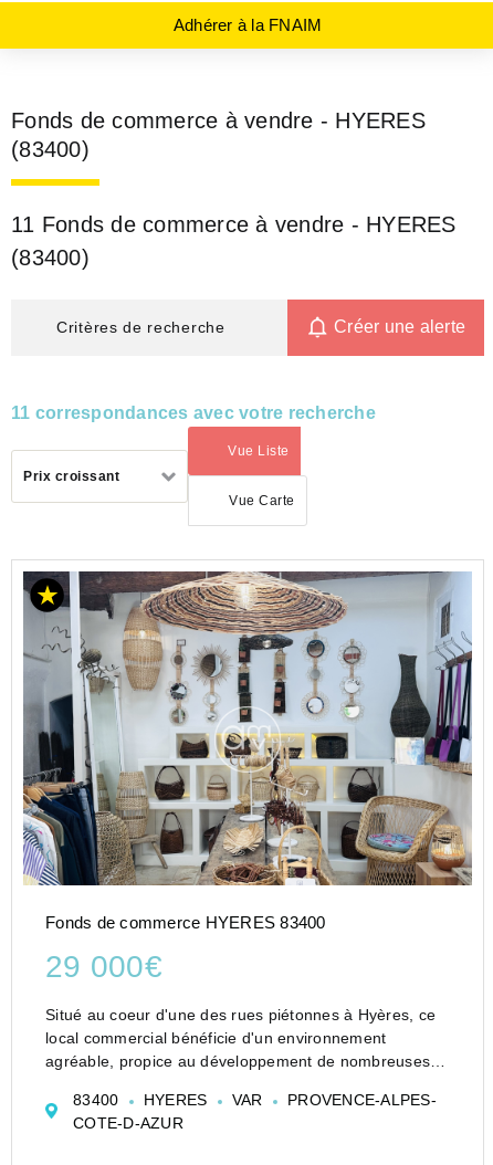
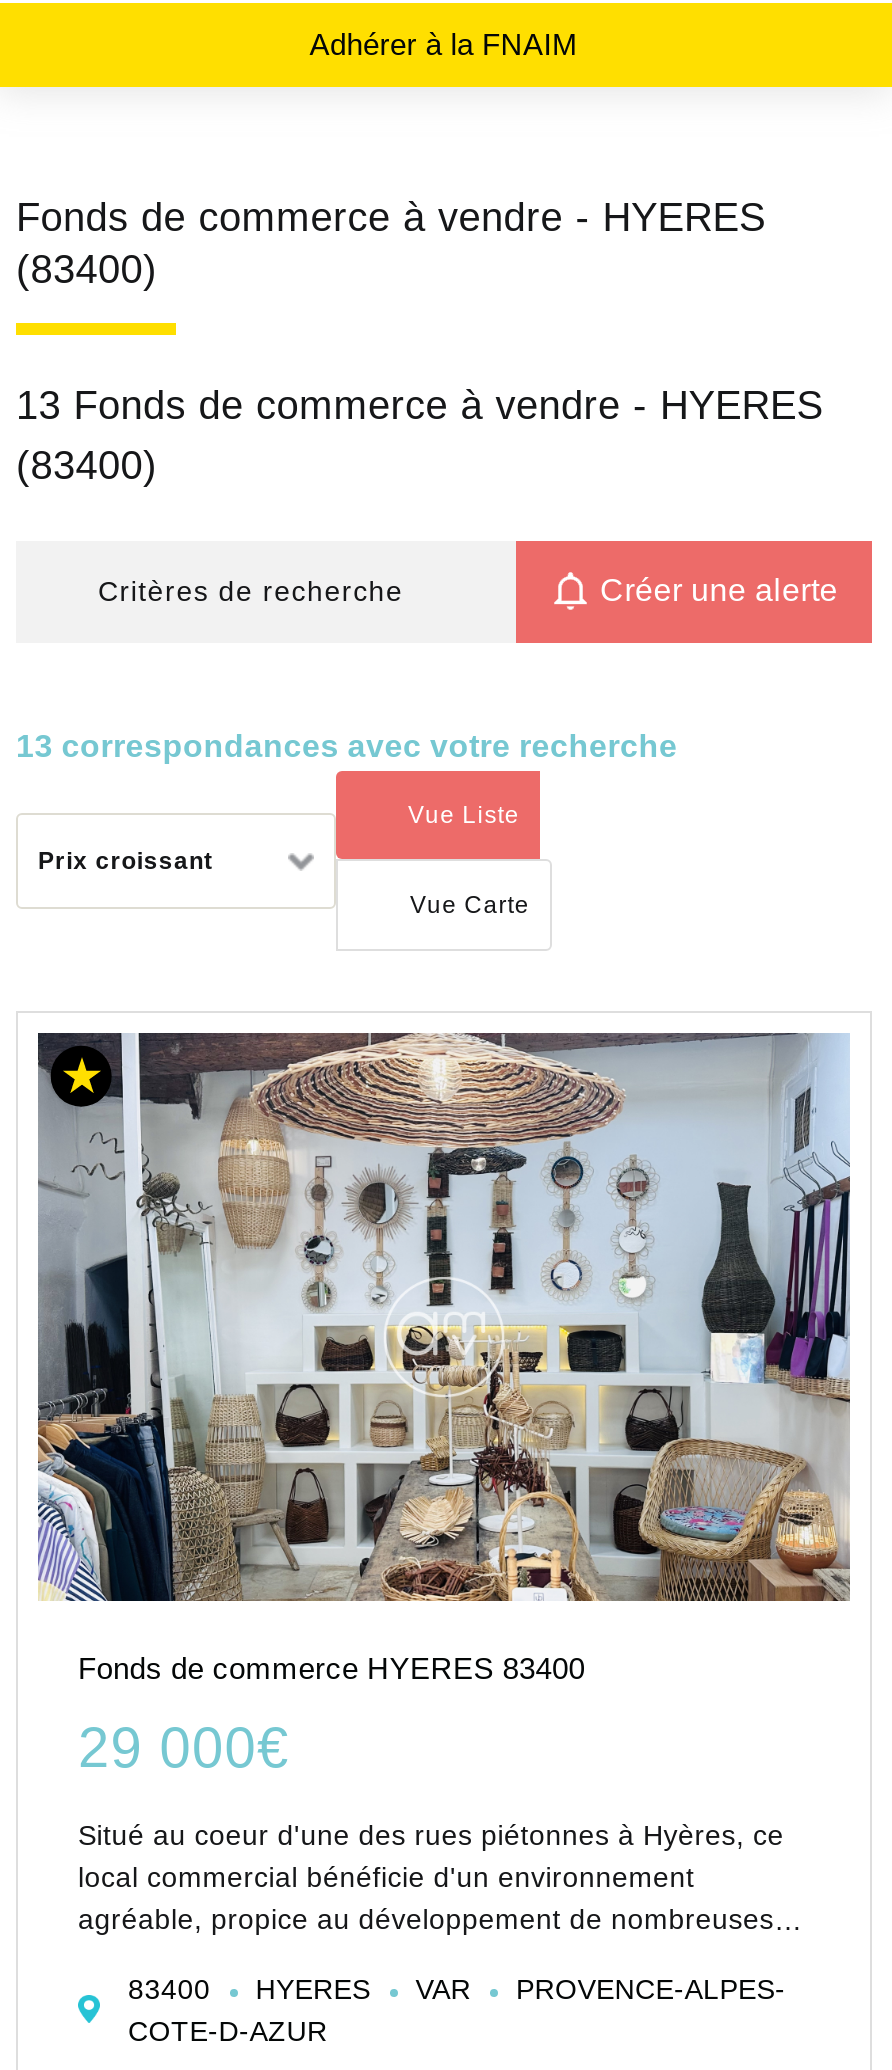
- 11 Fonds de commerce à vendre - HYERES
+ 13 Fonds de commerce à vendre - HYERES

- 11 correspondances avec votre recherche
+ 13 correspondances avec votre recherche
